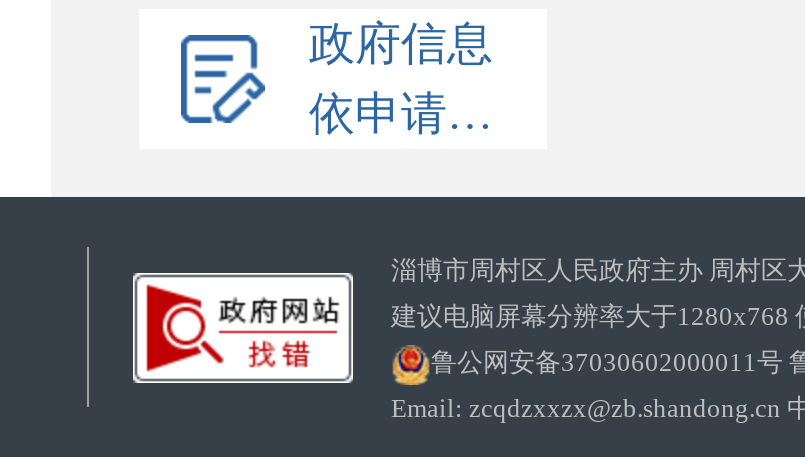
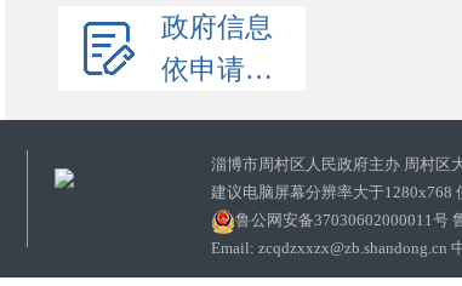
- [image]
